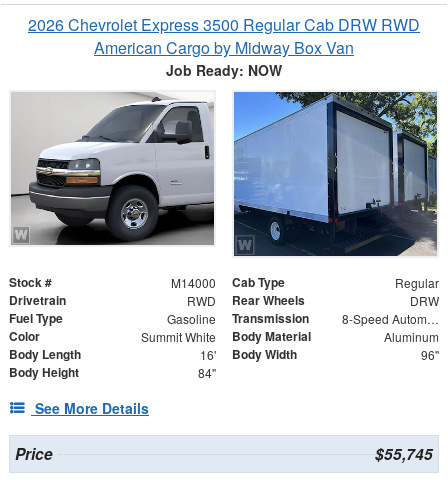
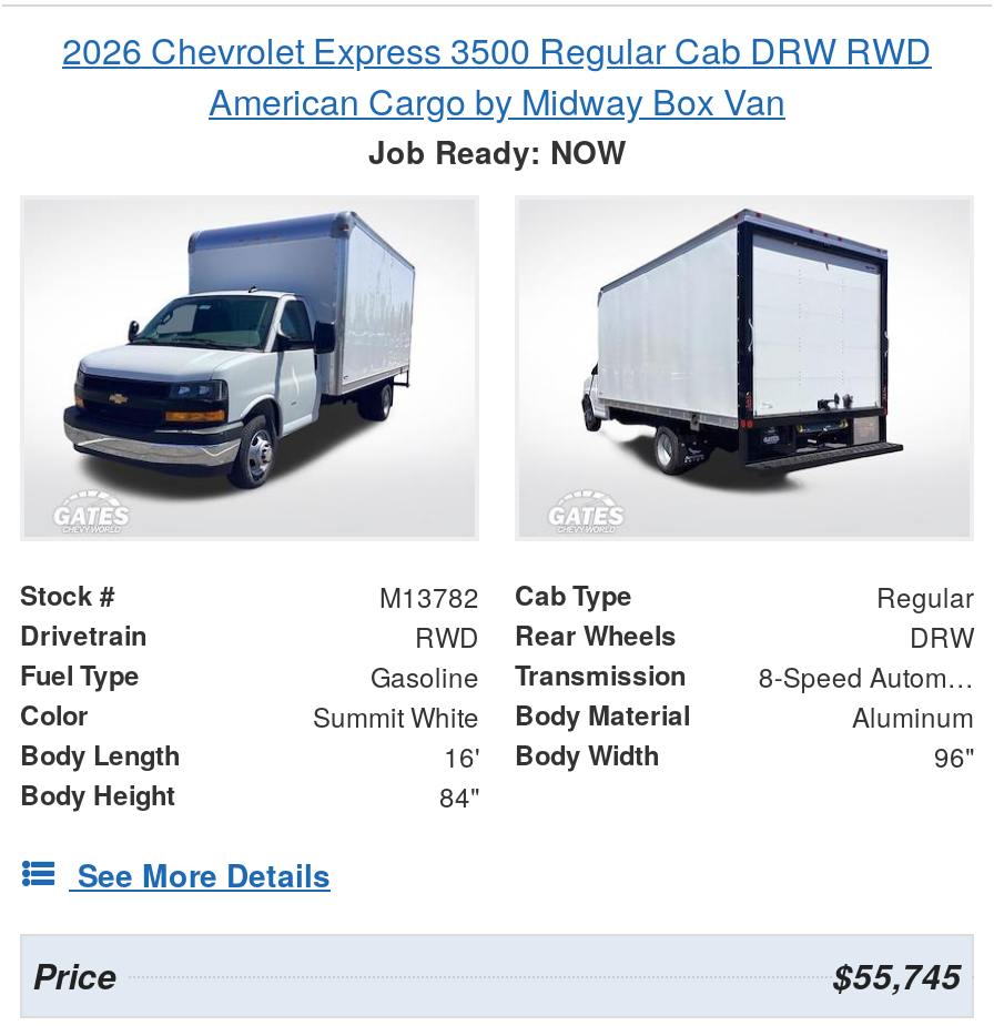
- [image]
- M14000 Cab Type
+ [image]
+ M13782 Cab Type

- [image]
+ [image]
